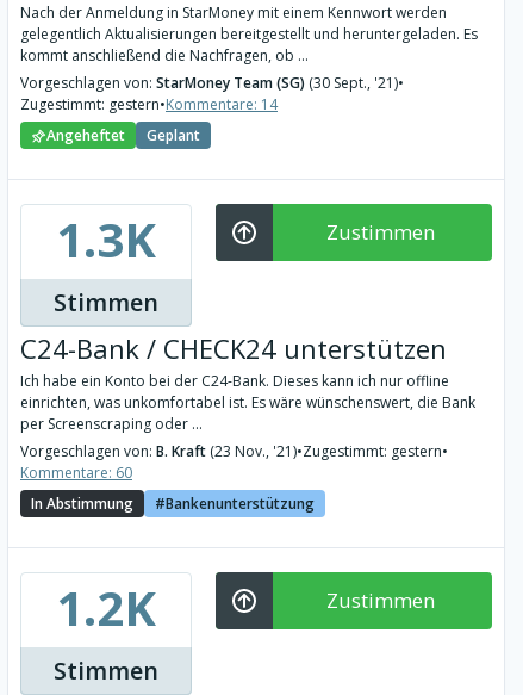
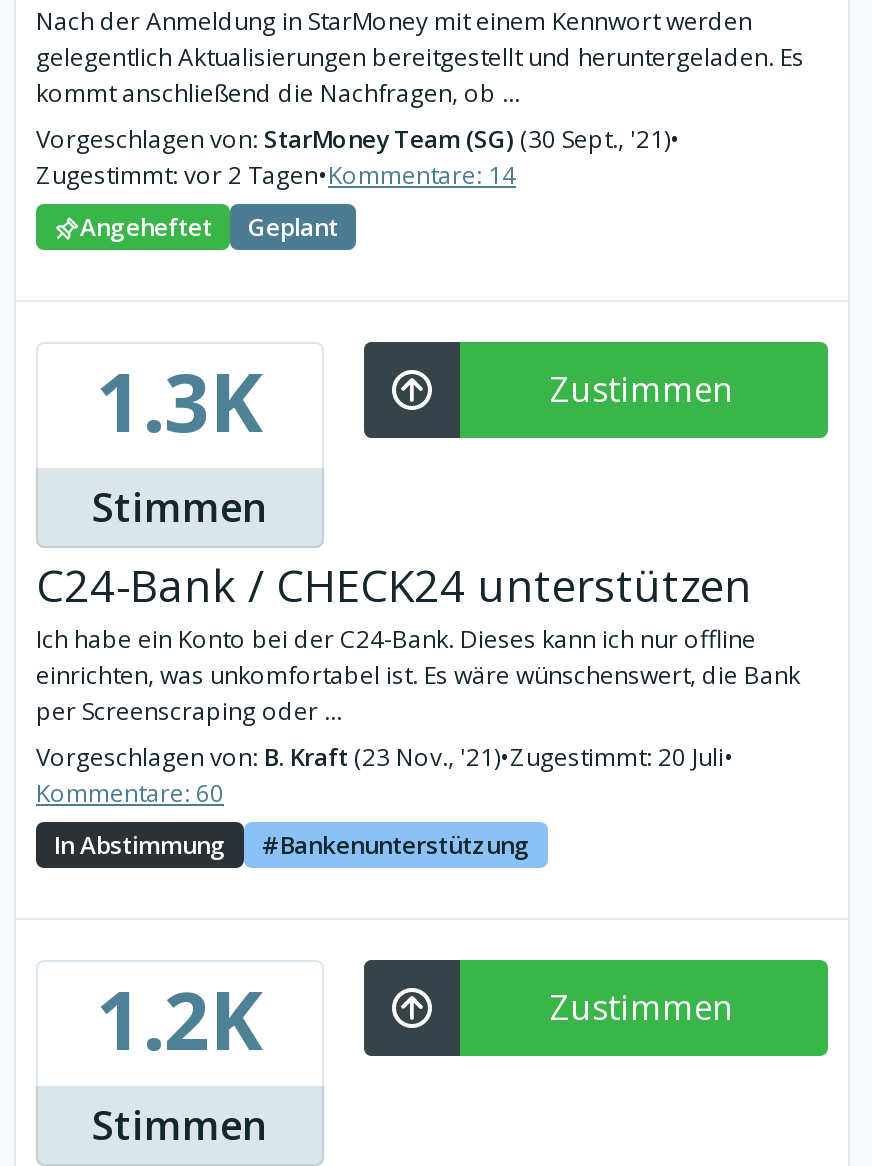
- Zugestimmt: gestern•Kommentare: 14
+ Zugestimmt: vor 2 Tagen•Kommentare: 14

- Vorgeschlagen von: B. Kraft (23 Nov., '21) •Zugestimmt: gestern•
+ Vorgeschlagen von: B. Kraft (23 Nov., '21) •Zugestimmt: 20 Juli•
